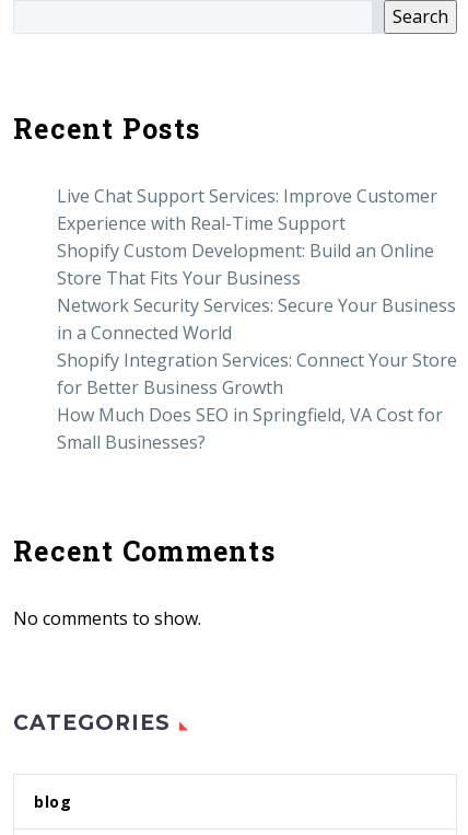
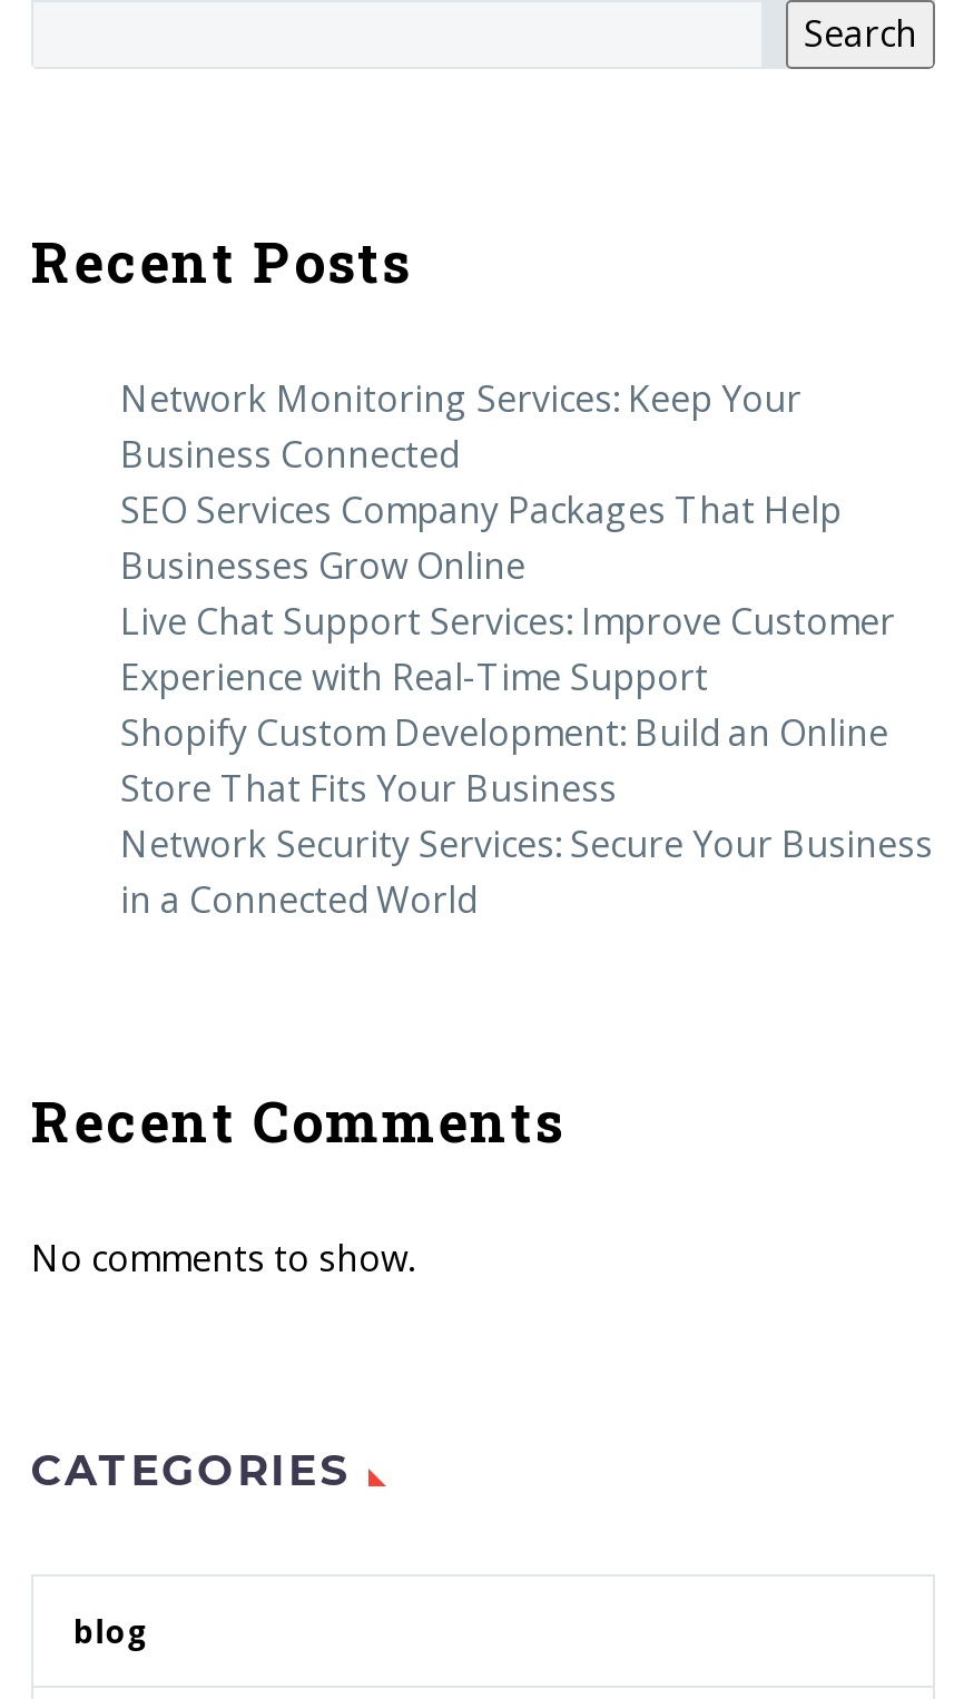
+ Network Monitoring Services: Keep Your
+ Business Connected
+ SEO Services Company Packages That Help
+ Businesses Grow Online

moved down: Live Chat Support Services: Improve Customer | Experience with Real-Time Support | Shopify Custom Development: Build an Online | Store That Fits Your Business | Network Security Services: Secure Your Business | in a Connected World

- Shopify Integration Services: Connect Your Store
- for Better Business Growth
- How Much Does SEO in Springfield, VA Cost for
- Small Businesses?
